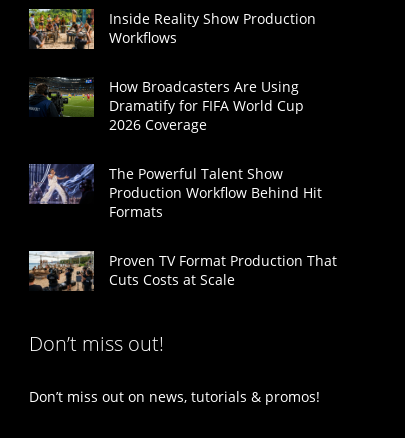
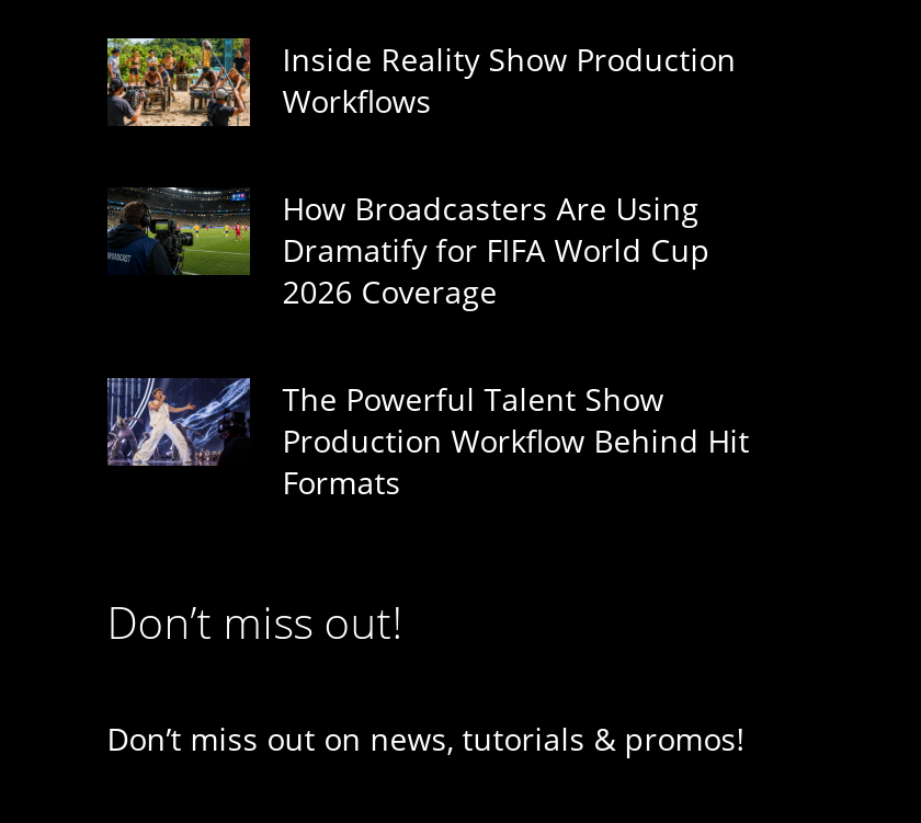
- [image]
- Proven TV Format Production That
- Cuts Costs at Scale
